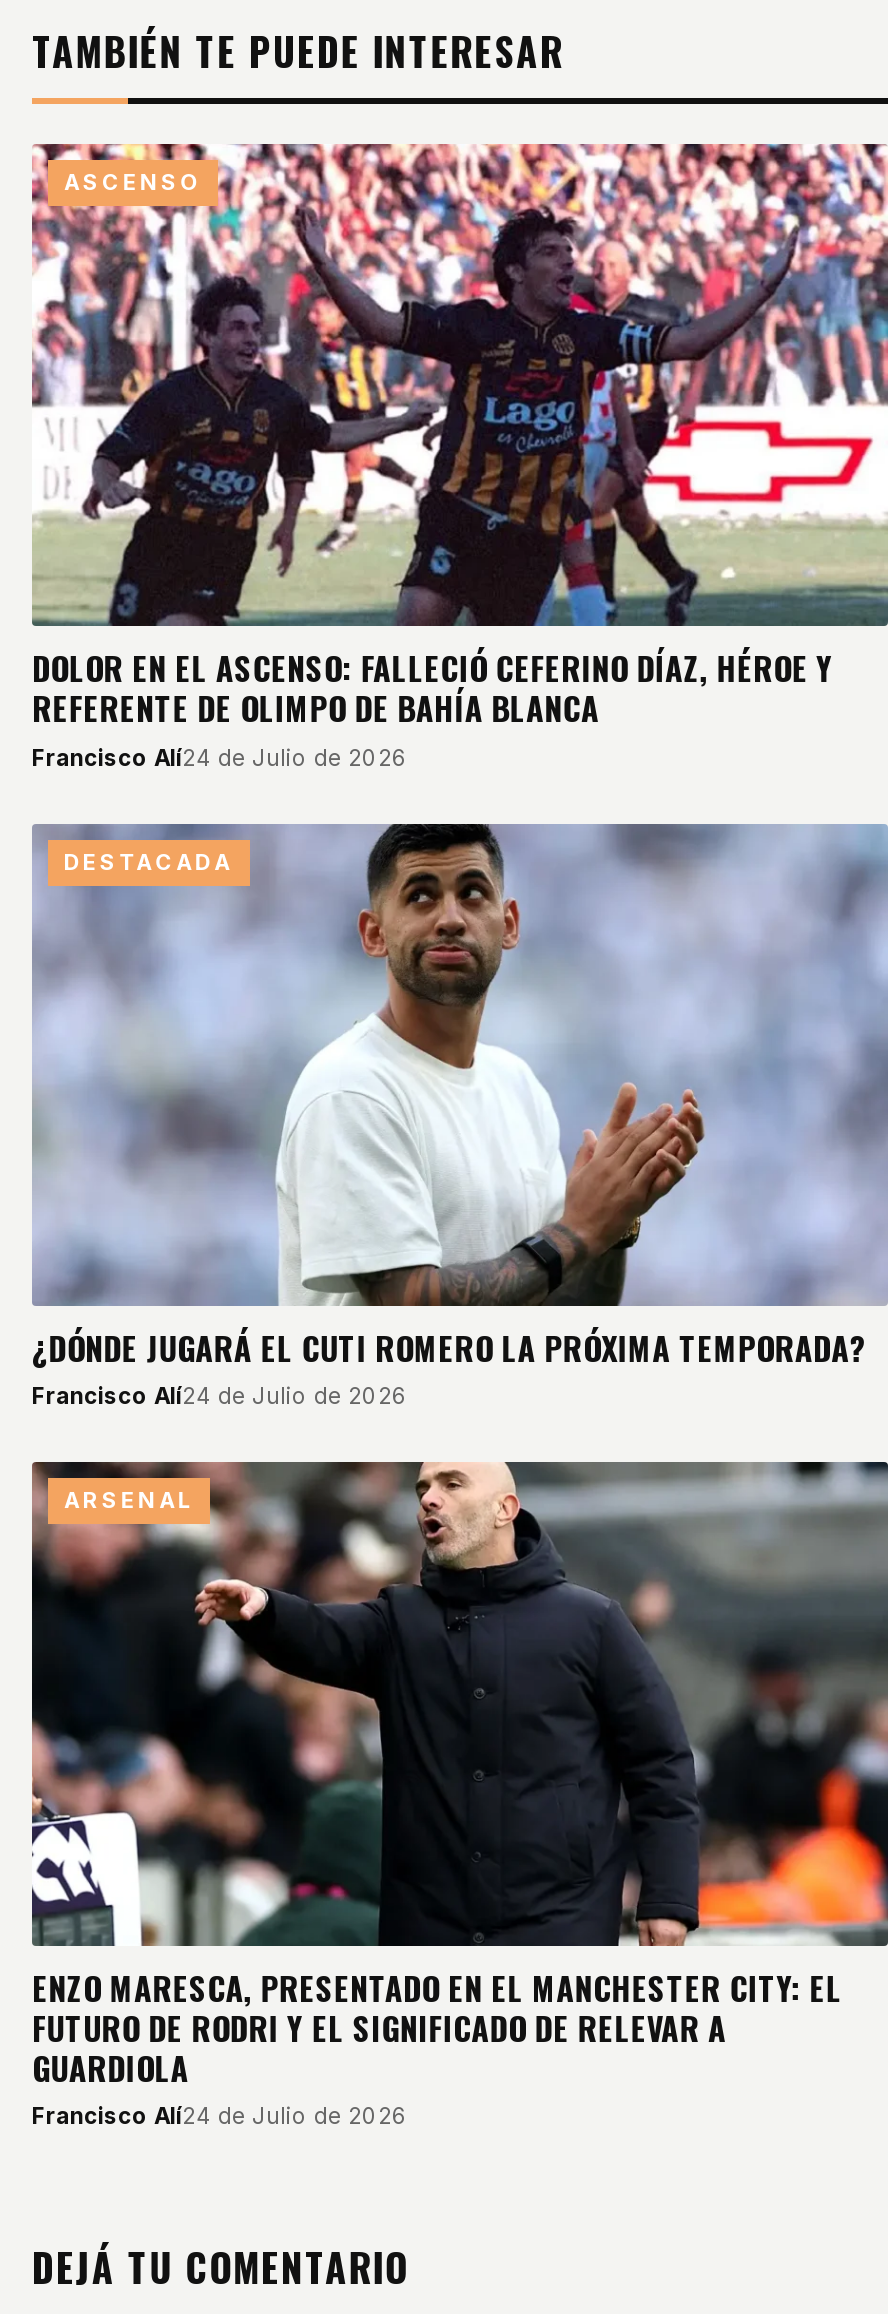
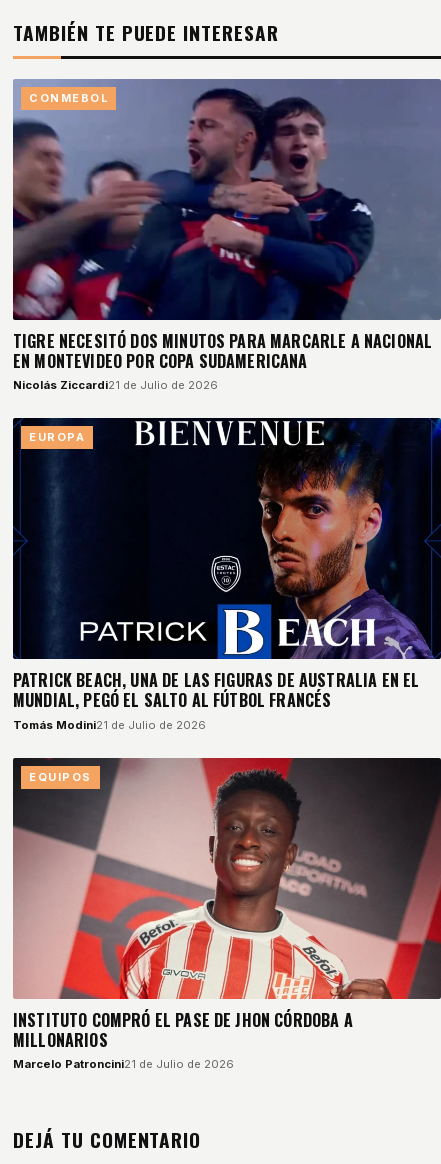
- [image]
- ASCENSO
+ [image]
+ CONMEBOL

- DOLOR EN EL ASCENSO: FALLECIÓ CEFERINO DÍAZ, HÉROE Y
- REFERENTE DE OLIMPO DE BAHÍA BLANCA
- Francisco Alí24 de Julio de 2026
+ TIGRE NECESITÓ DOS MINUTOS PARA MARCARLE A NACIONAL
+ EN MONTEVIDEO POR COPA SUDAMERICANA
+ Nicolás Ziccardi21 de Julio de 2026

- [image]
- DESTACADA
+ [image]
+ EUROPA

- ¿DÓNDE JUGARÁ EL CUTI ROMERO LA PRÓXIMA TEMPORADA?
- Francisco Alí24 de Julio de 2026
+ PATRICK BEACH, UNA DE LAS FIGURAS DE AUSTRALIA EN EL
+ MUNDIAL, PEGÓ EL SALTO AL FÚTBOL FRANCÉS
+ Tomás Modini21 de Julio de 2026

- [image]
- ARSENAL
+ [image]
+ EQUIPOS

- ENZO MARESCA, PRESENTADO EN EL MANCHESTER CITY: EL
- FUTURO DE RODRI Y EL SIGNIFICADO DE RELEVAR A
- GUARDIOLA
- Francisco Alí24 de Julio de 2026
+ INSTITUTO COMPRÓ EL PASE DE JHON CÓRDOBA A
+ MILLONARIOS
+ Marcelo Patroncini21 de Julio de 2026
